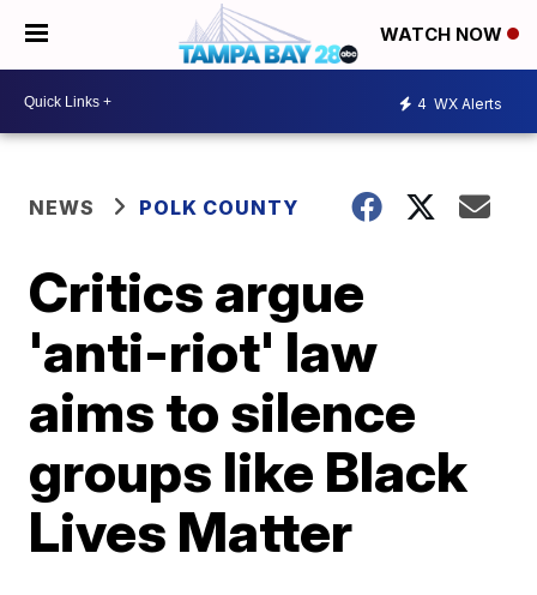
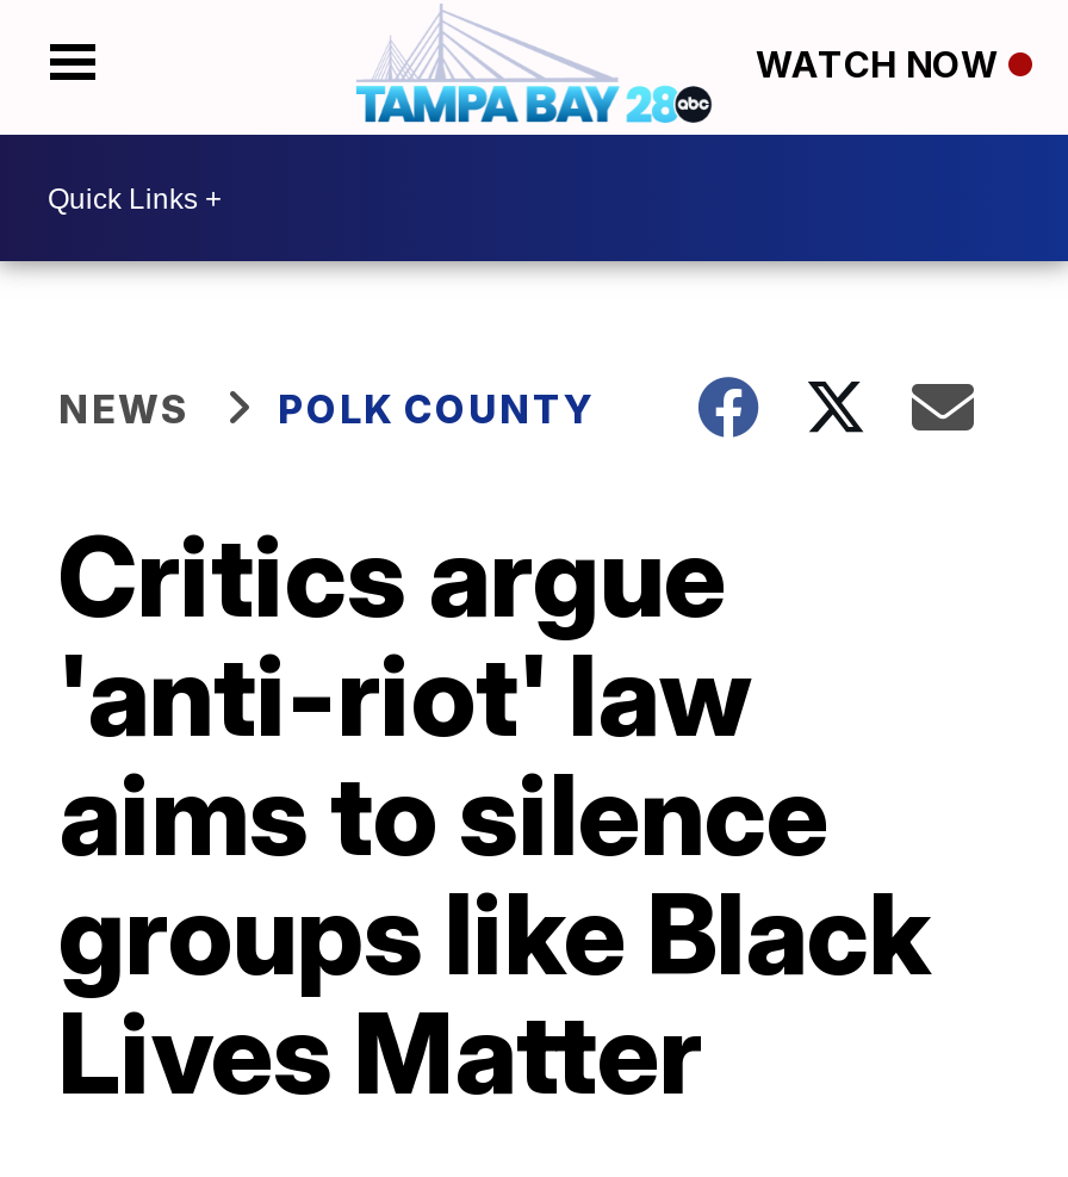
- 4 WX Alerts
